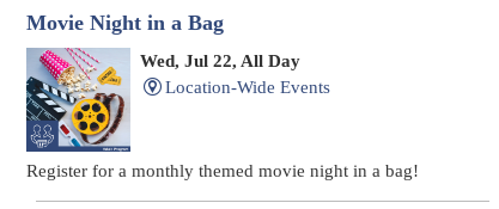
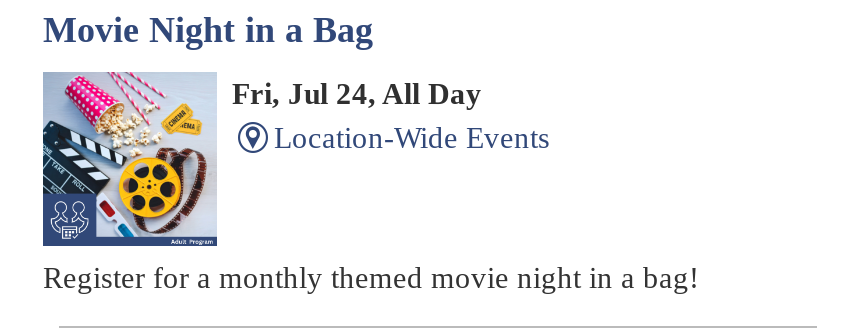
- Wed, Jul 22, All Day
+ Fri, Jul 24, All Day
